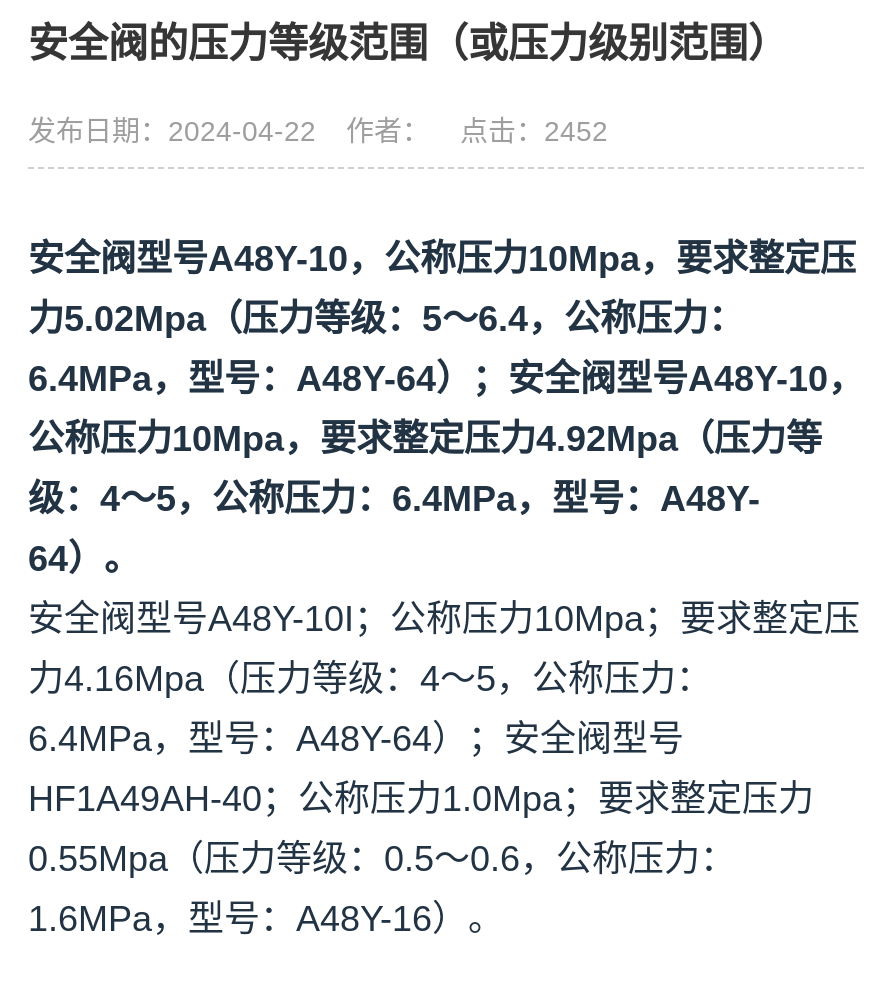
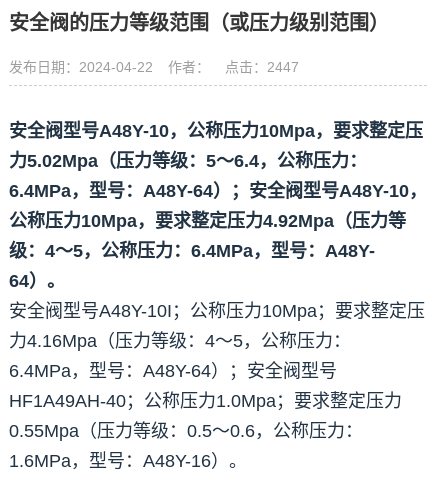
- 发布日期：2024-04-22 作者： 点击：2452
+ 发布日期：2024-04-22 作者： 点击：2447
